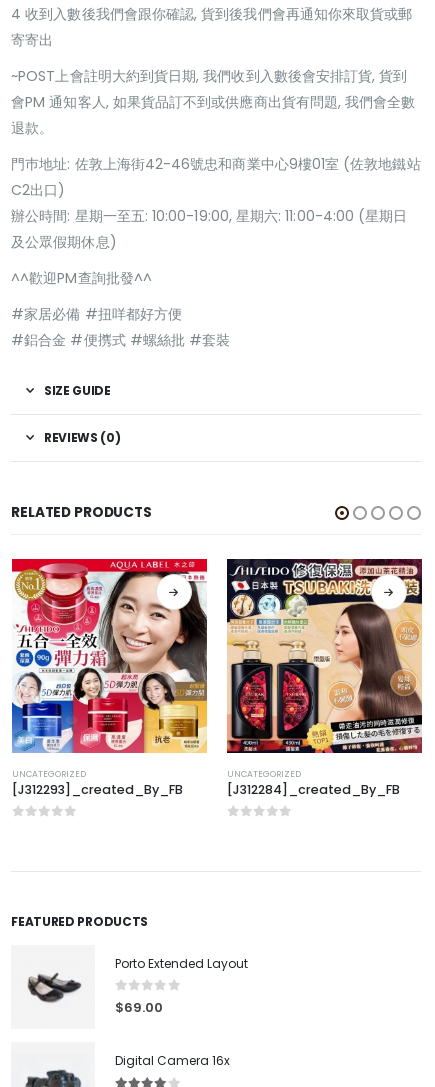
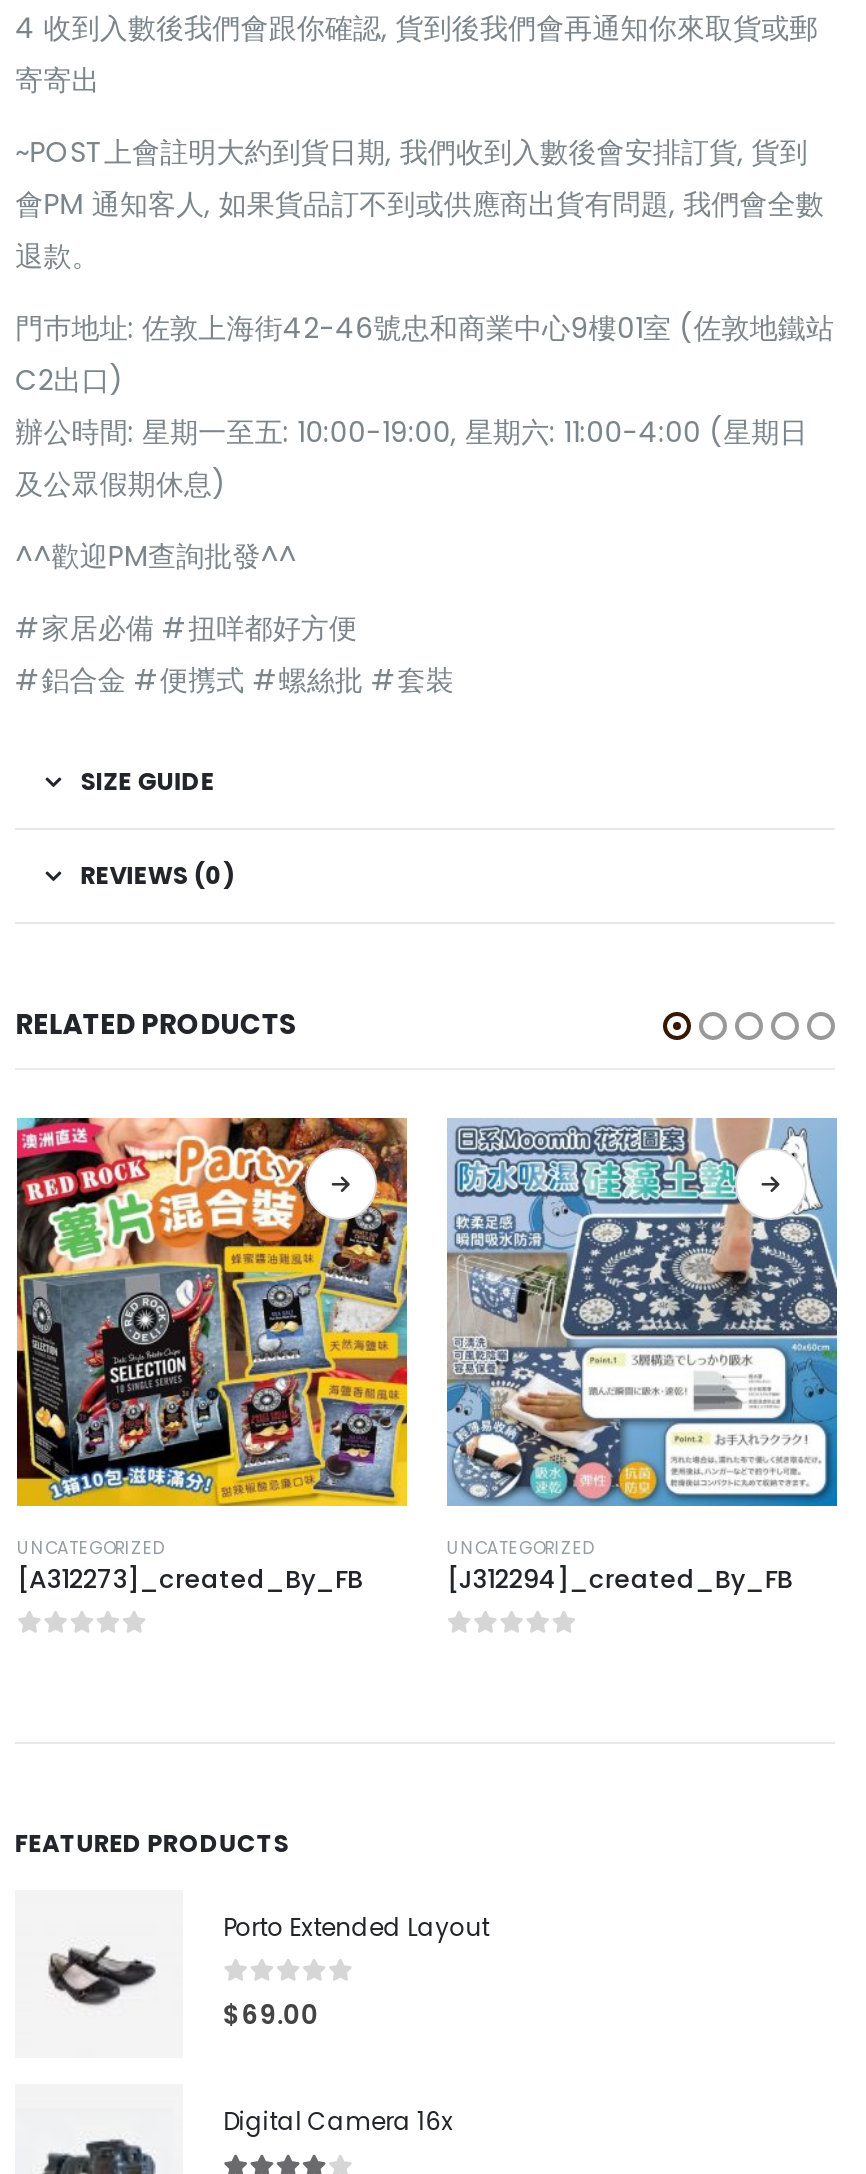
- [image]
- [J312293]_created_By_FB
+ [image]
+ [A312273]_created_By_FB

- [image]
- [J312284]_created_By_FB
+ [image]
+ [J312294]_created_By_FB
